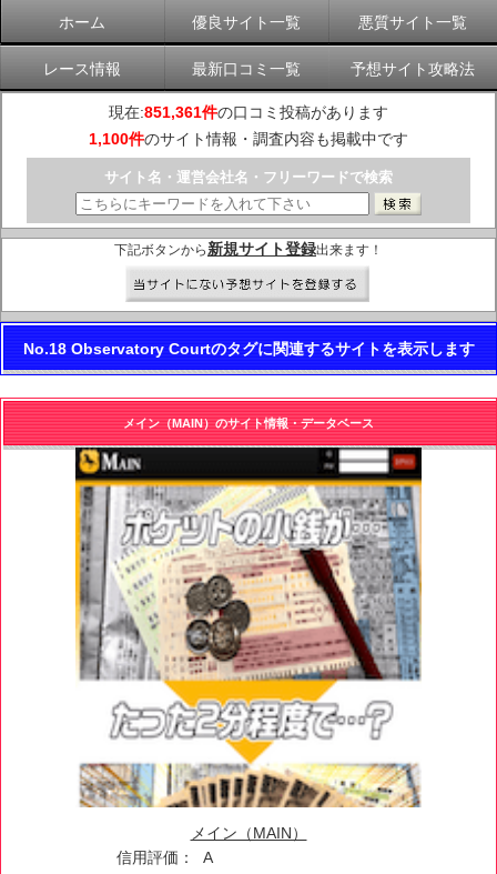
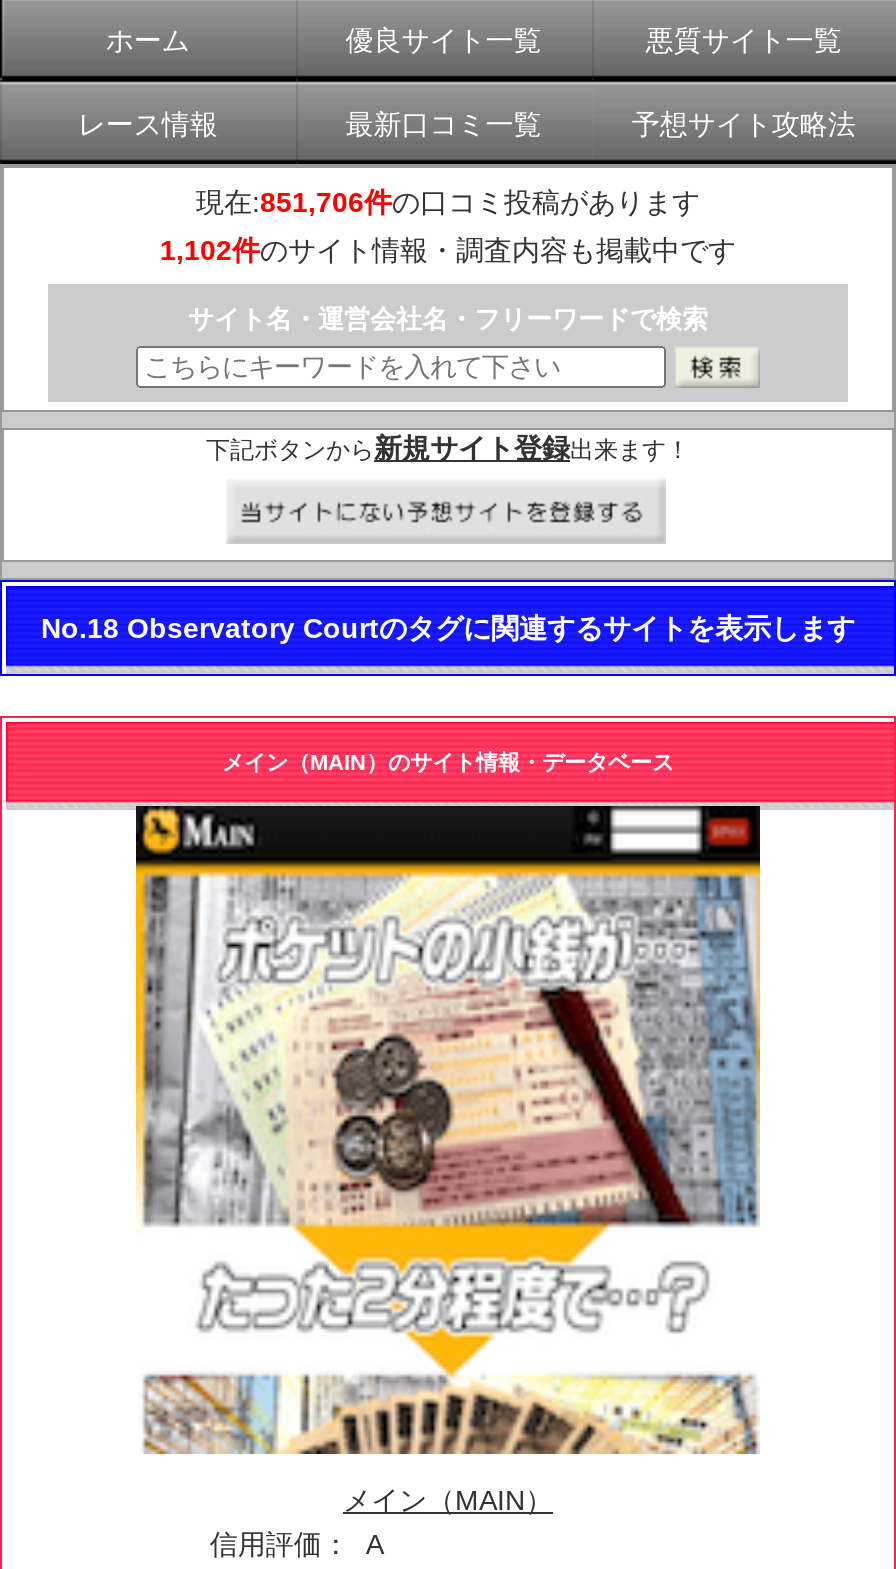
- 現在:851,361件の口コミ投稿があります
+ 現在:851,706件の口コミ投稿があります

- 1,100件のサイト情報・調査内容も掲載中です
+ 1,102件のサイト情報・調査内容も掲載中です
